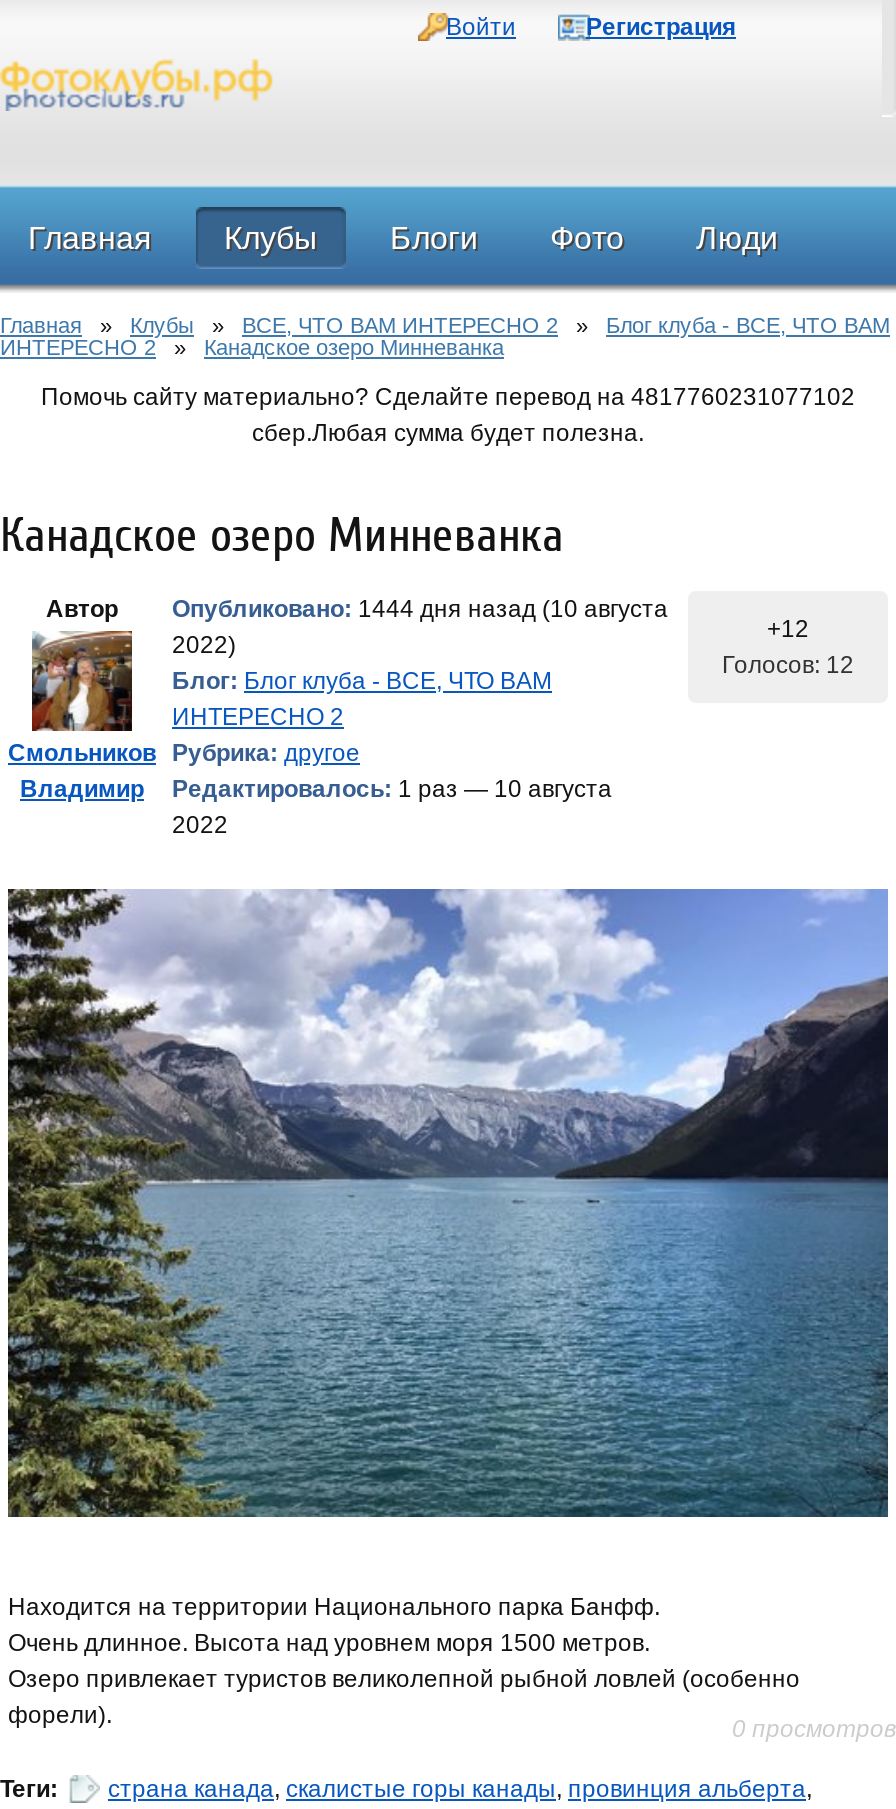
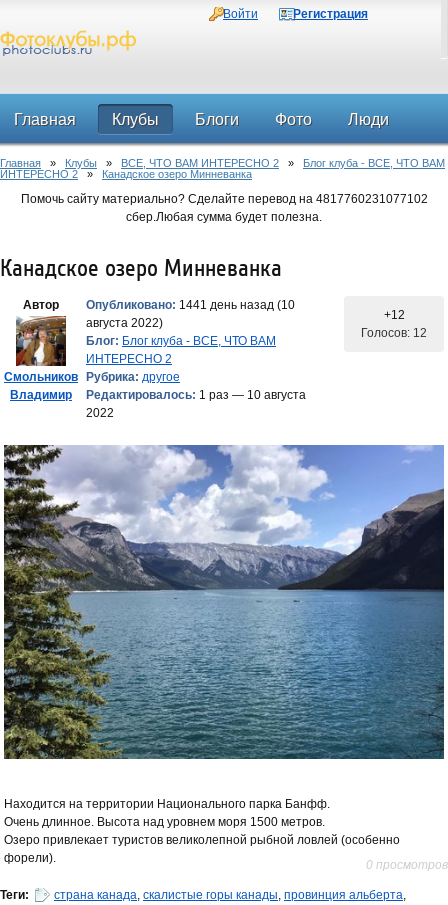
- Опубликовано: 1444 дня назад (10 августа
- 2022)
+ Опубликовано: 1441 день назад (10
+ августа 2022)
